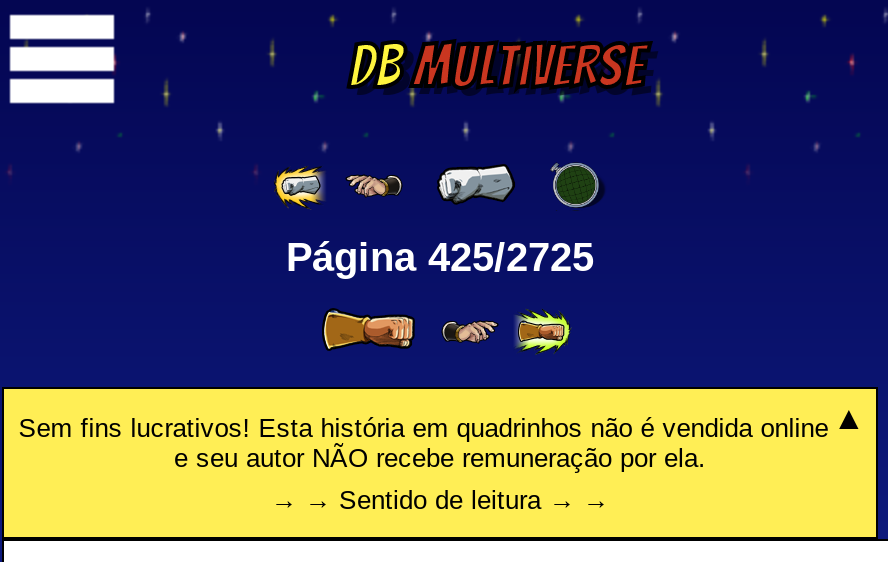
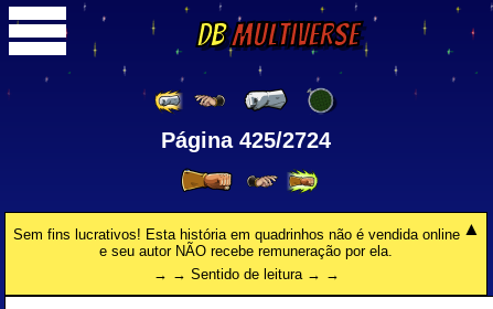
- Página 425/2725
+ Página 425/2724
